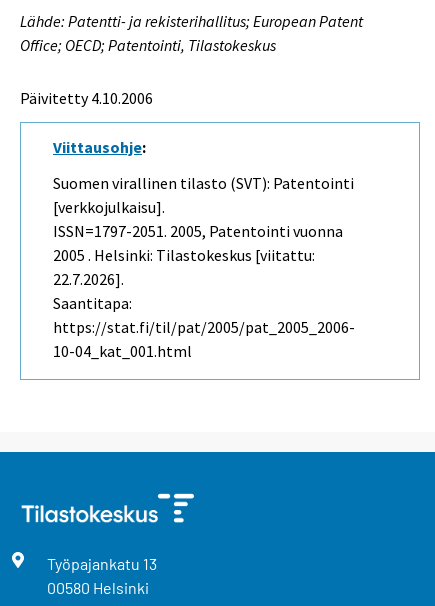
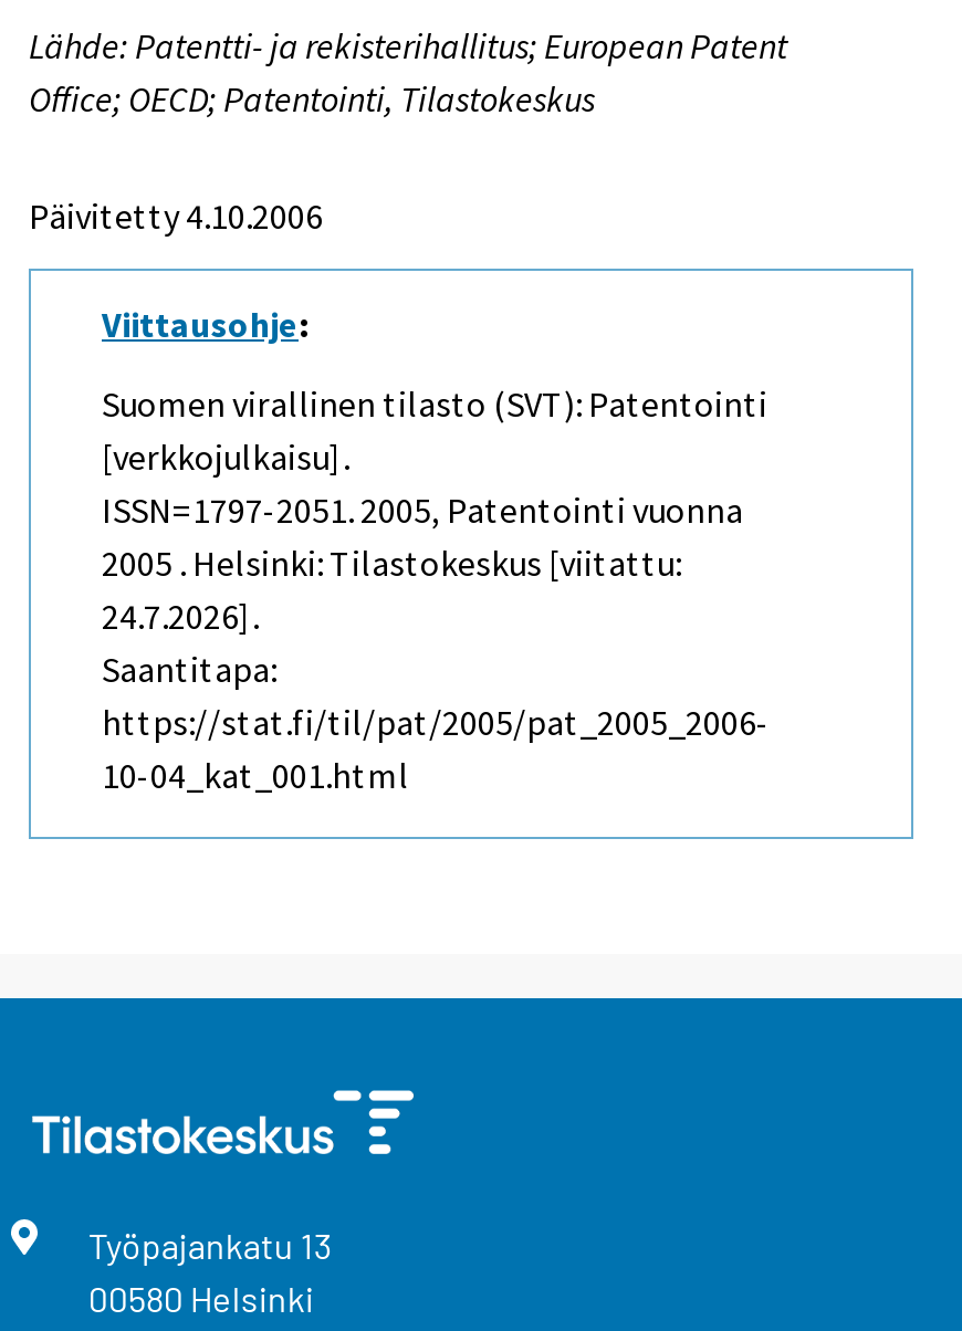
- 22.7.2026].
+ 24.7.2026].
